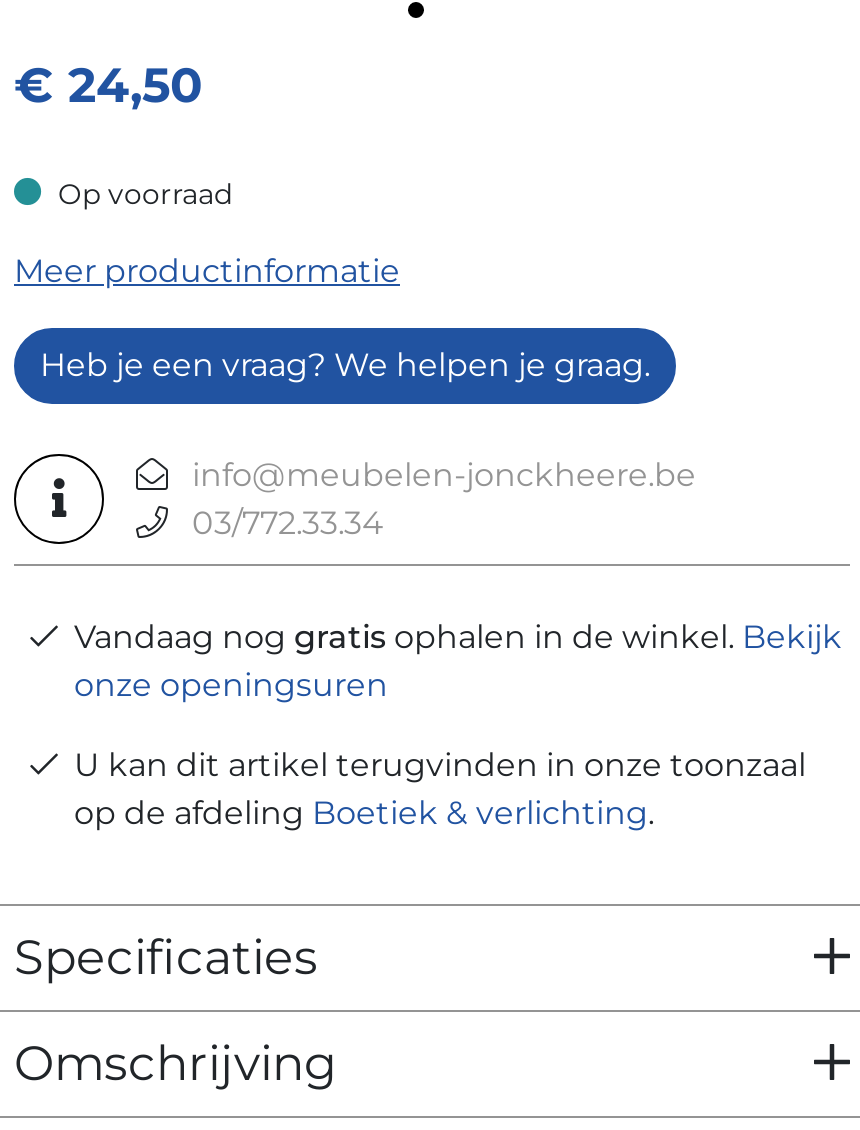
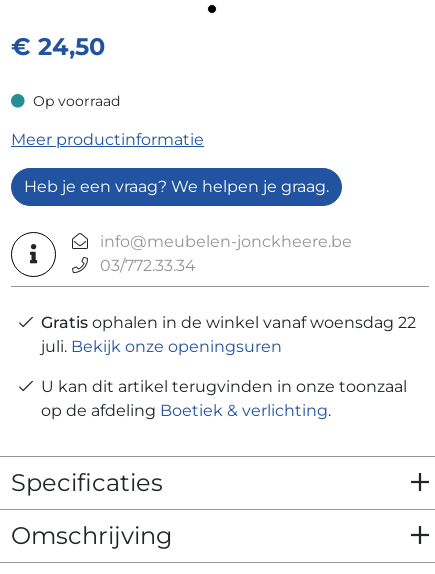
- Vandaag nog gratis ophalen in de winkel. Bekijk
- onze openingsuren
+ Gratis ophalen in de winkel vanaf woensdag 22
+ juli. Bekijk onze openingsuren
